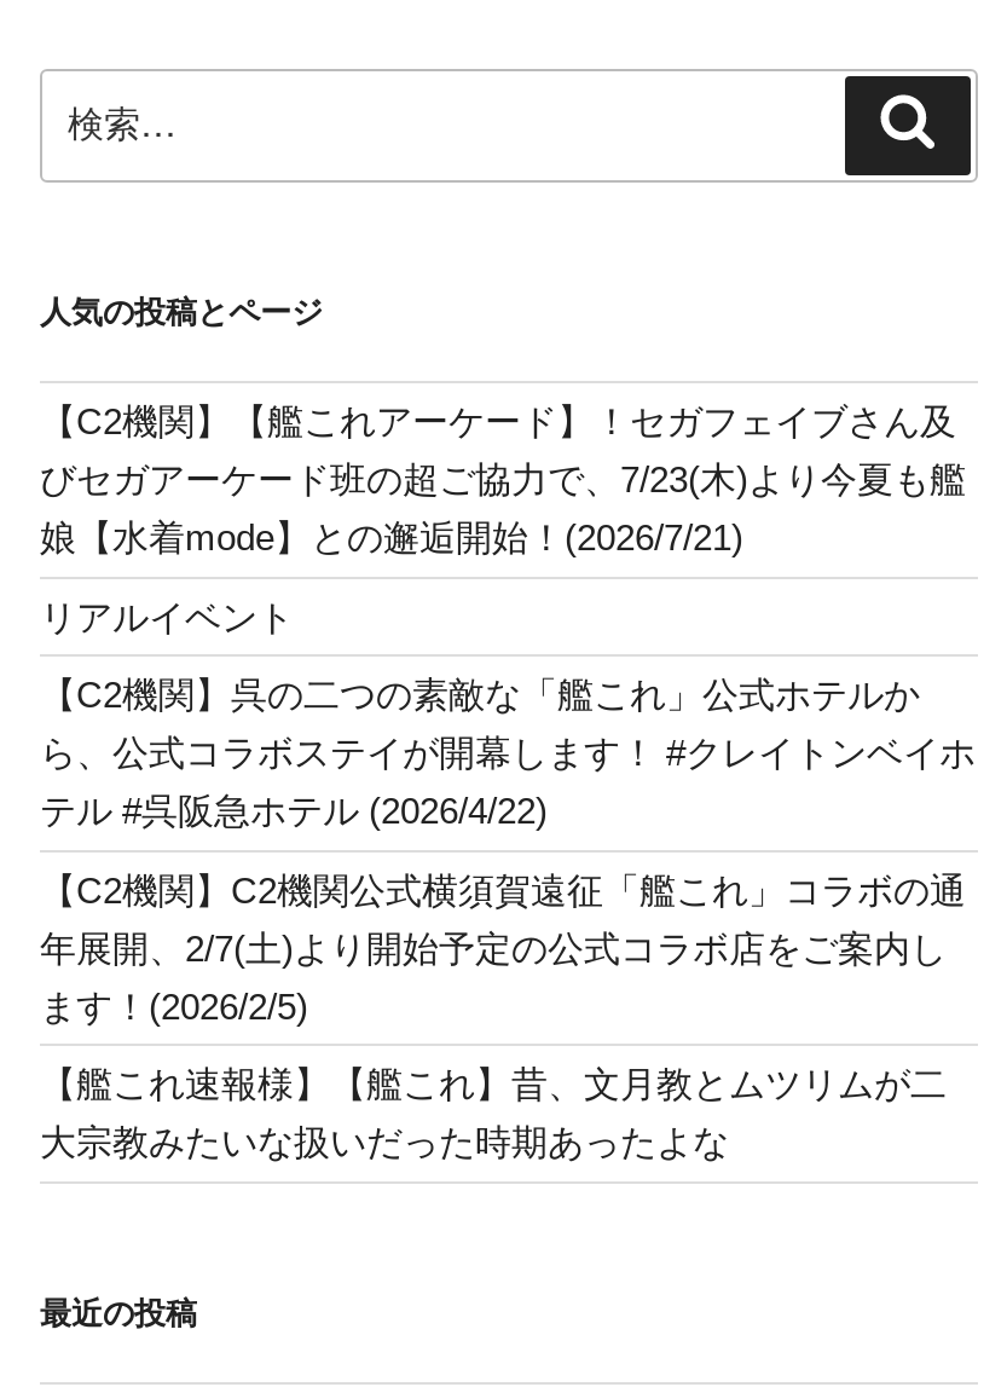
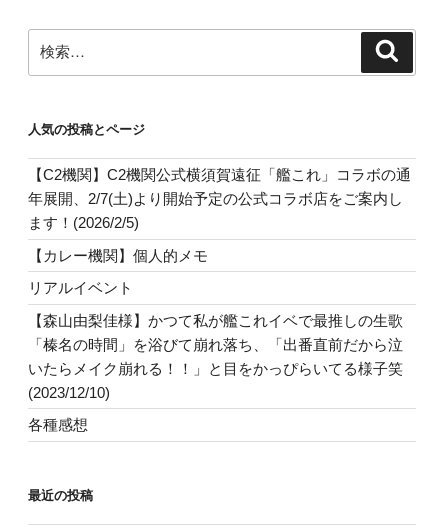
- 【C2機関】【艦これアーケード】！セガフェイブさん及
- びセガアーケード班の超ご協力で、7/23(木)より今夏も艦
- 娘【水着mode】との邂逅開始！(2026/7/21)
- 【C2機関】呉の二つの素敵な「艦これ」公式ホテルか
- ら、公式コラボステイが開幕します！ #クレイトンベイホ
- テル #呉阪急ホテル (2026/4/22)

moved down: リアルイベント

moved up: 【C2機関】C2機関公式横須賀遠征「艦これ」コラボの通 | 年展開、2/7(土)より開始予定の公式コラボ店をご案内し | ます！(2026/2/5)

- 【艦これ速報様】【艦これ】昔、文月教とムツリムが二
- 大宗教みたいな扱いだった時期あったよな
+ 【カレー機関】個人的メモ
+ 【森山由梨佳様】かつて私が艦これイベで最推しの生歌
+ 「榛名の時間」を浴びて崩れ落ち、「出番直前だから泣
+ いたらメイク崩れる！！」と目をかっぴらいてる様子笑
+ (2023/12/10)
+ 各種感想
